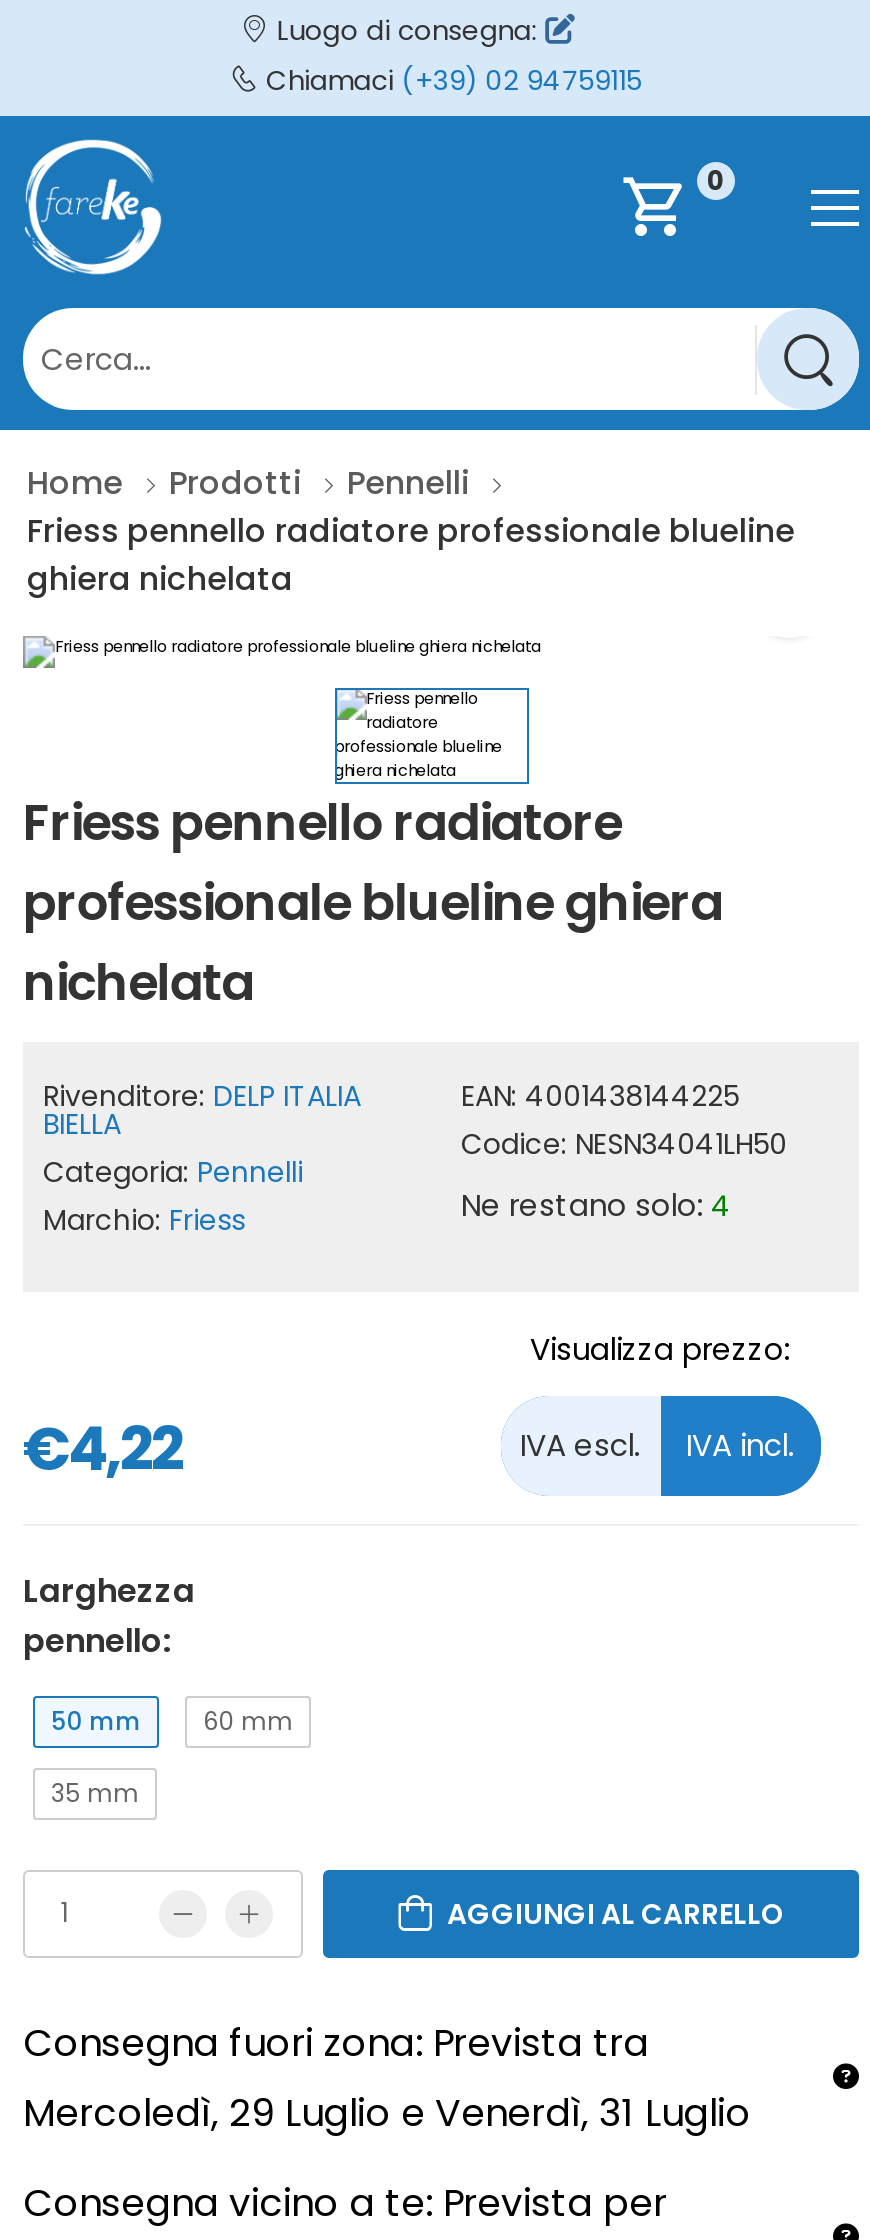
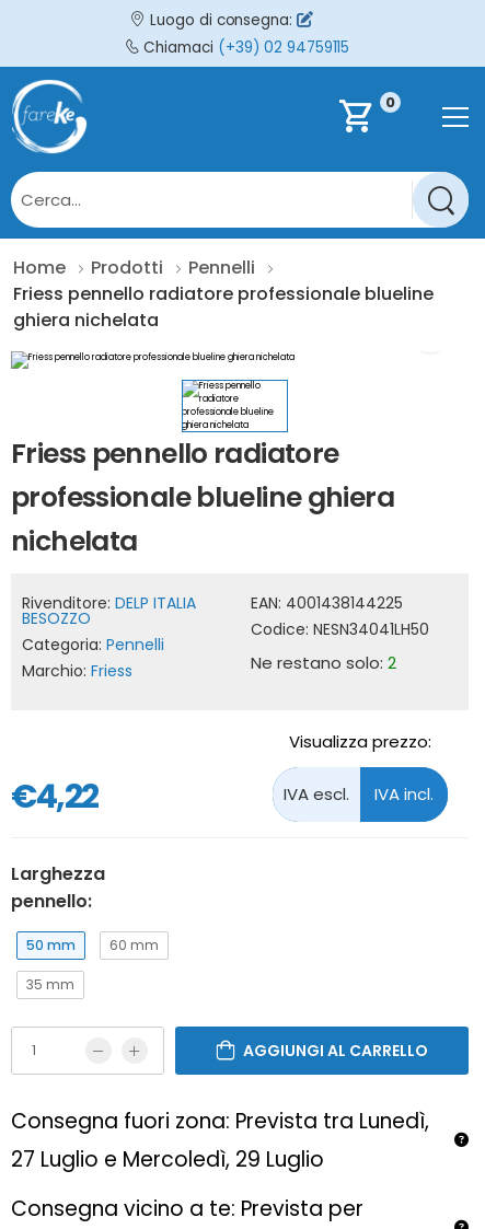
- BIELLA
+ BESOZZO

- Ne restano solo: 4
+ Ne restano solo: 2

- Consegna fuori zona: Prevista tra
- Mercoledì, 29 Luglio e Venerdì, 31 Luglio
+ Consegna fuori zona: Prevista tra Lunedì,
+ 27 Luglio e Mercoledì, 29 Luglio
